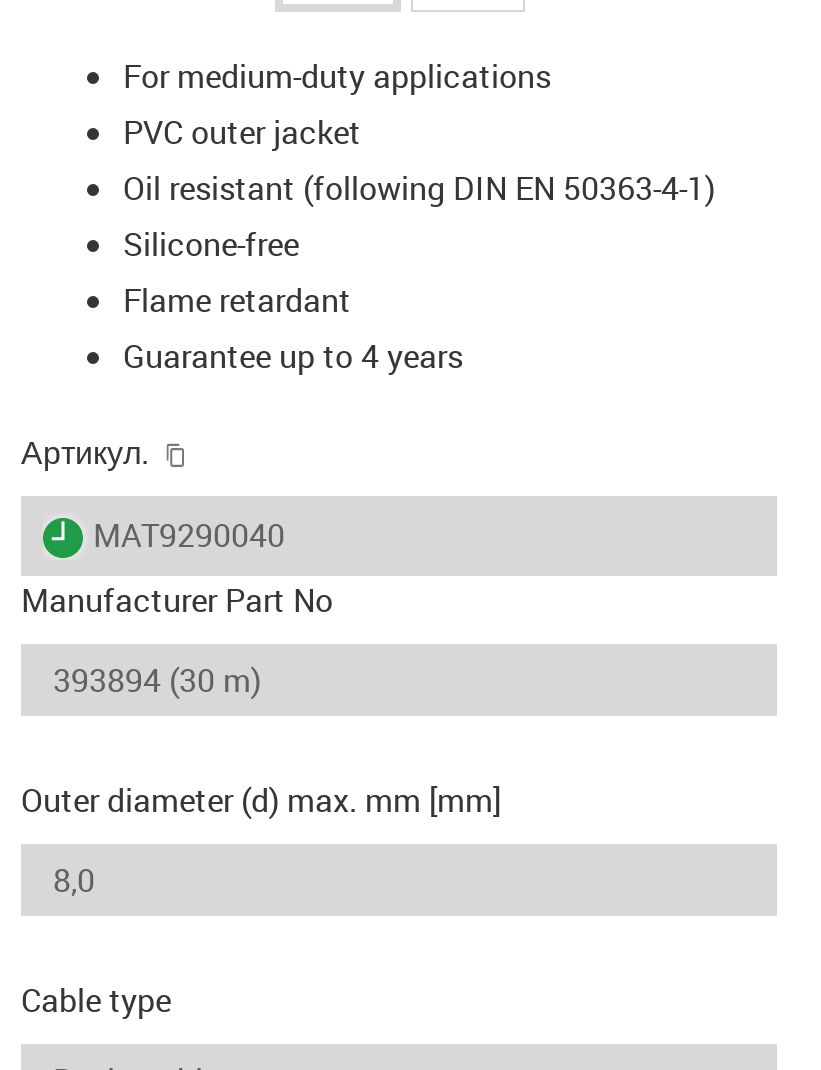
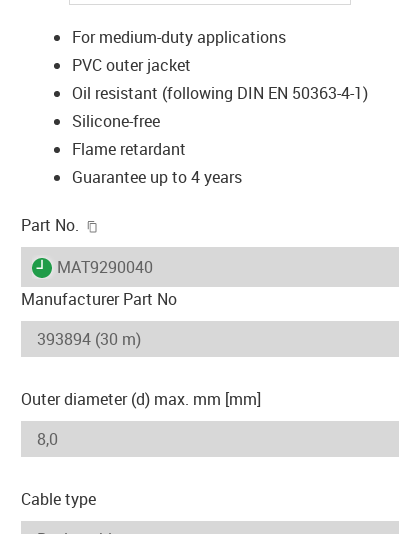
- Артикул.
+ Part No.
